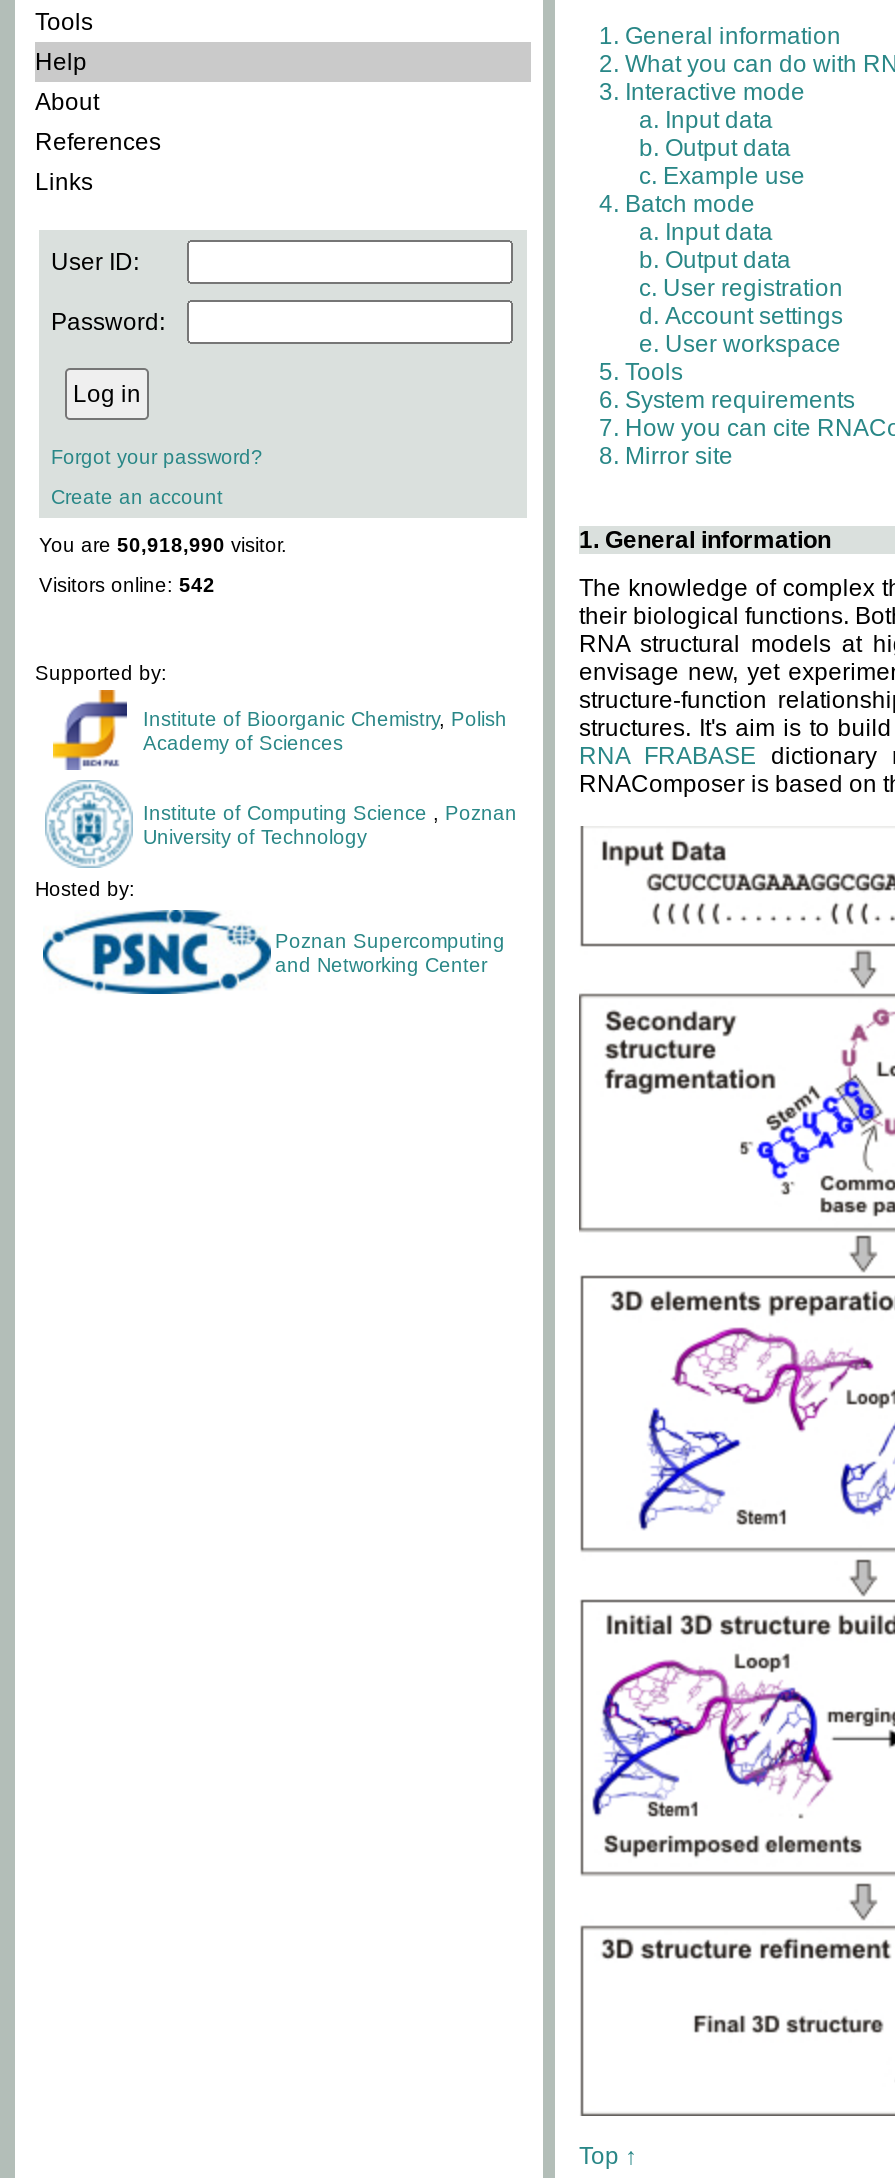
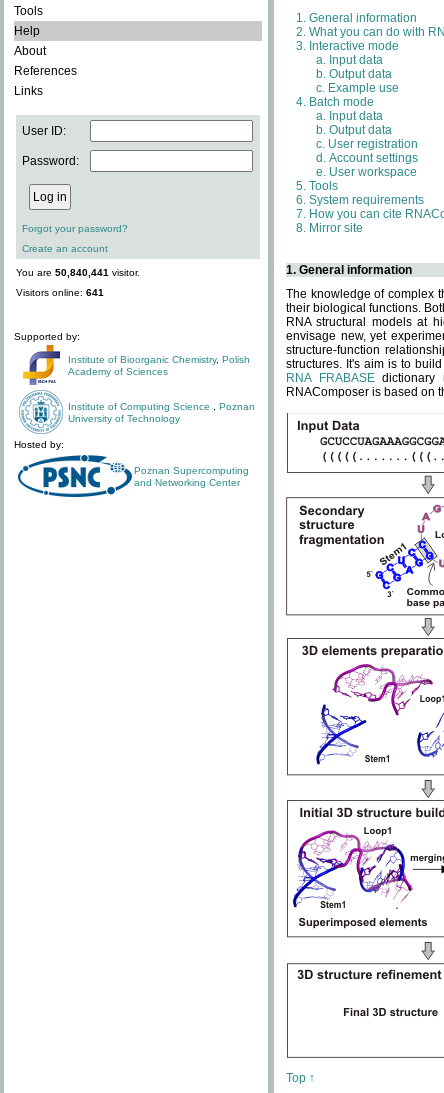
- You are 50,918,990 visitor.
+ You are 50,840,441 visitor.

- Visitors online: 542
+ Visitors online: 641
